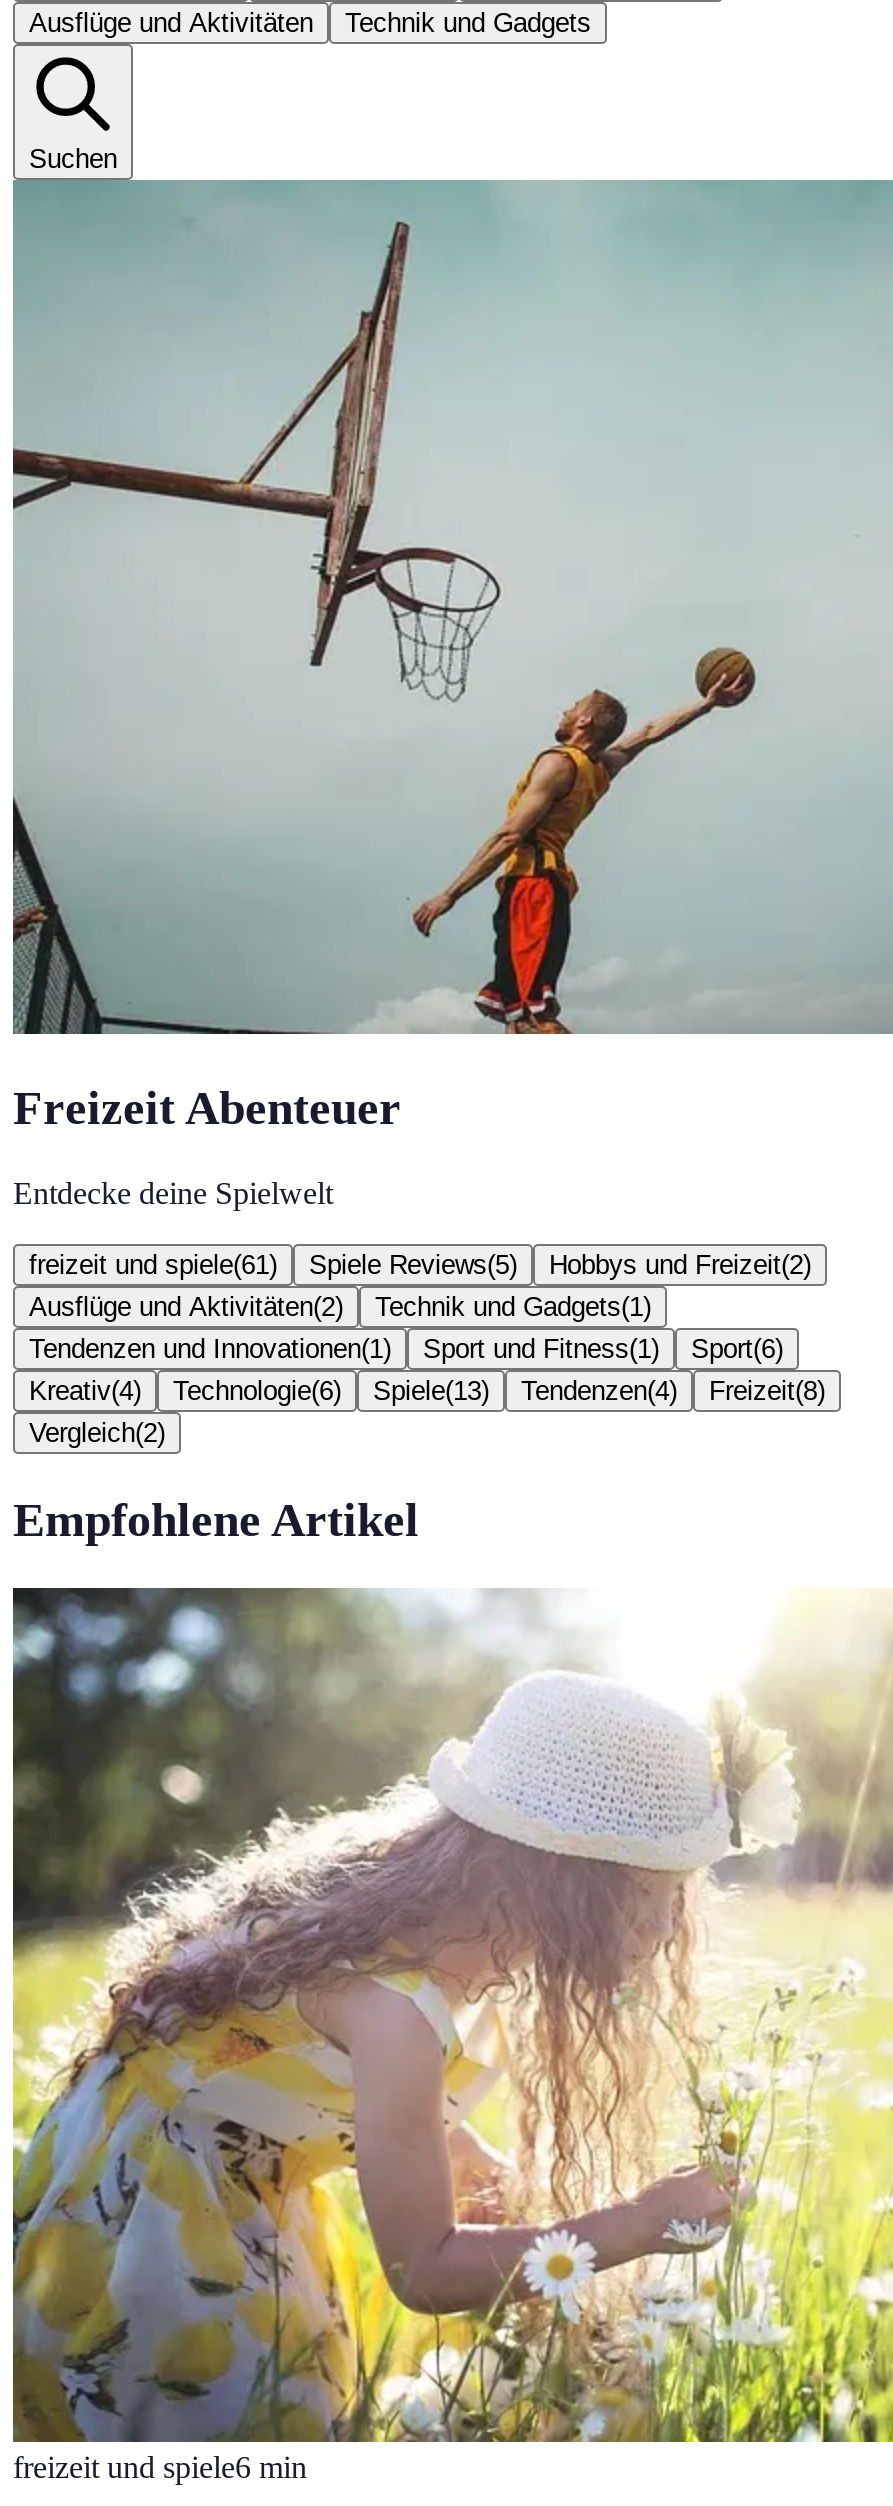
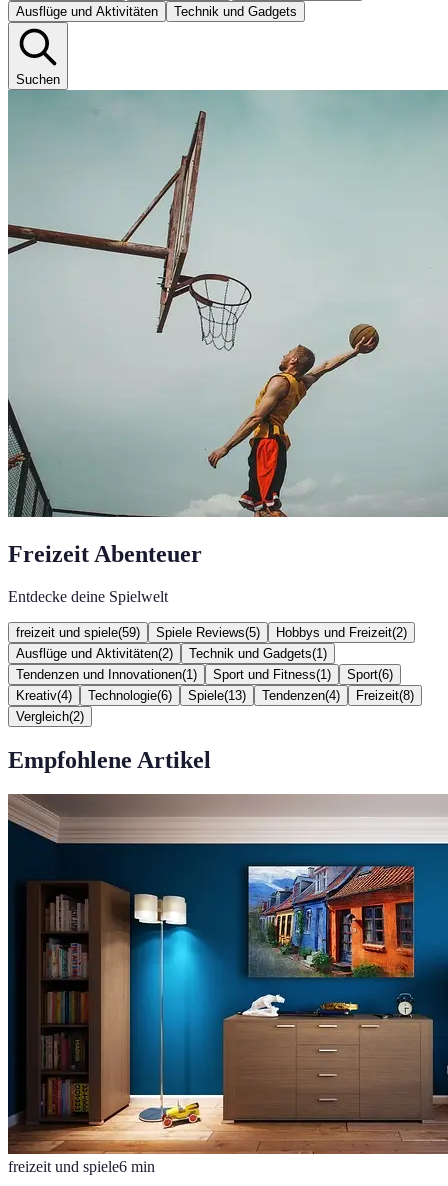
- freizeit und spiele(61)
+ freizeit und spiele(59)

- [image]
+ [image]
